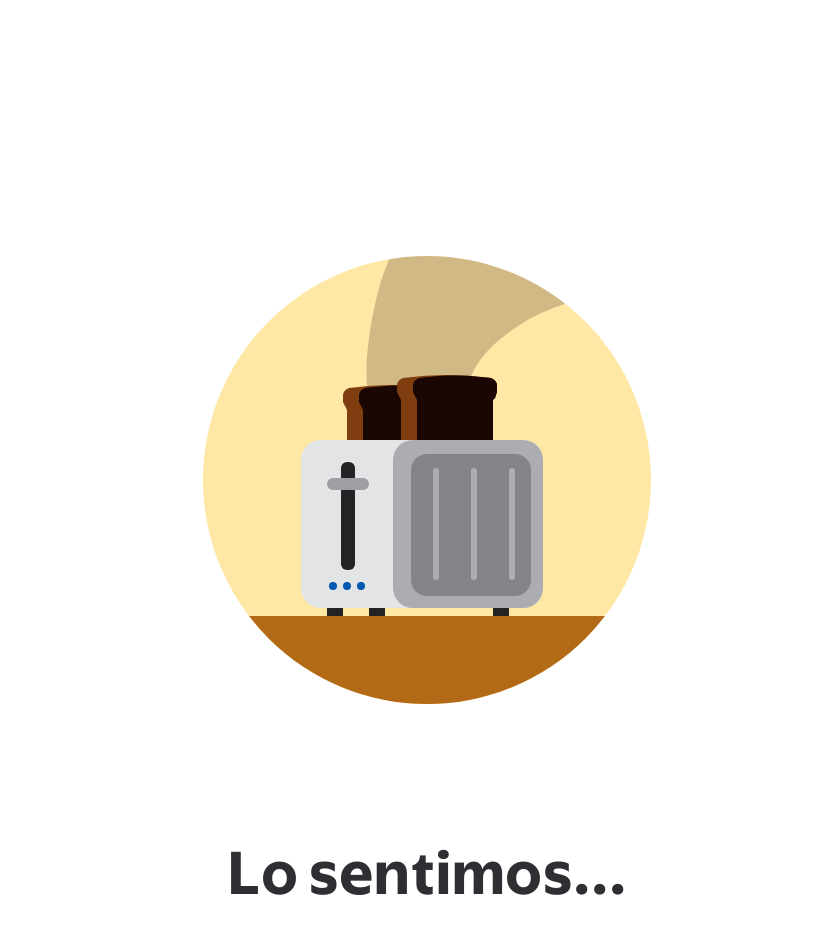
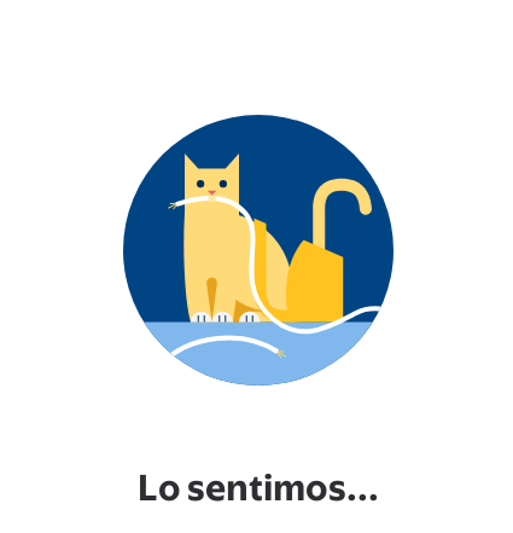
- [image]
+ [image]
